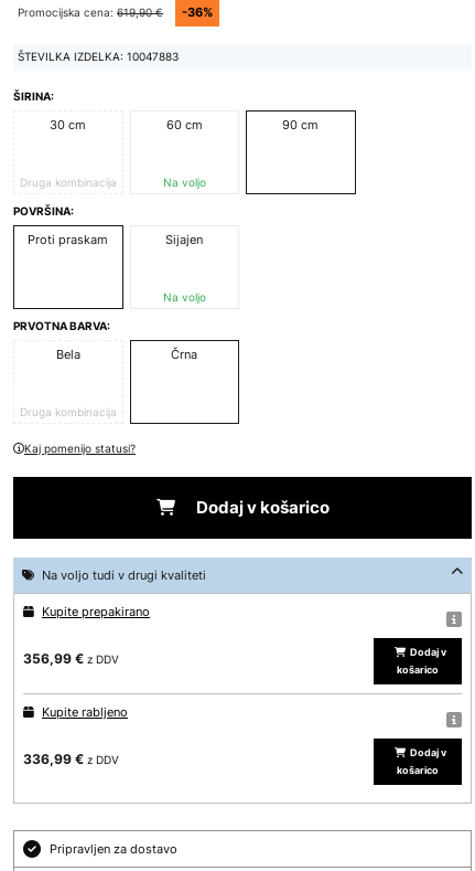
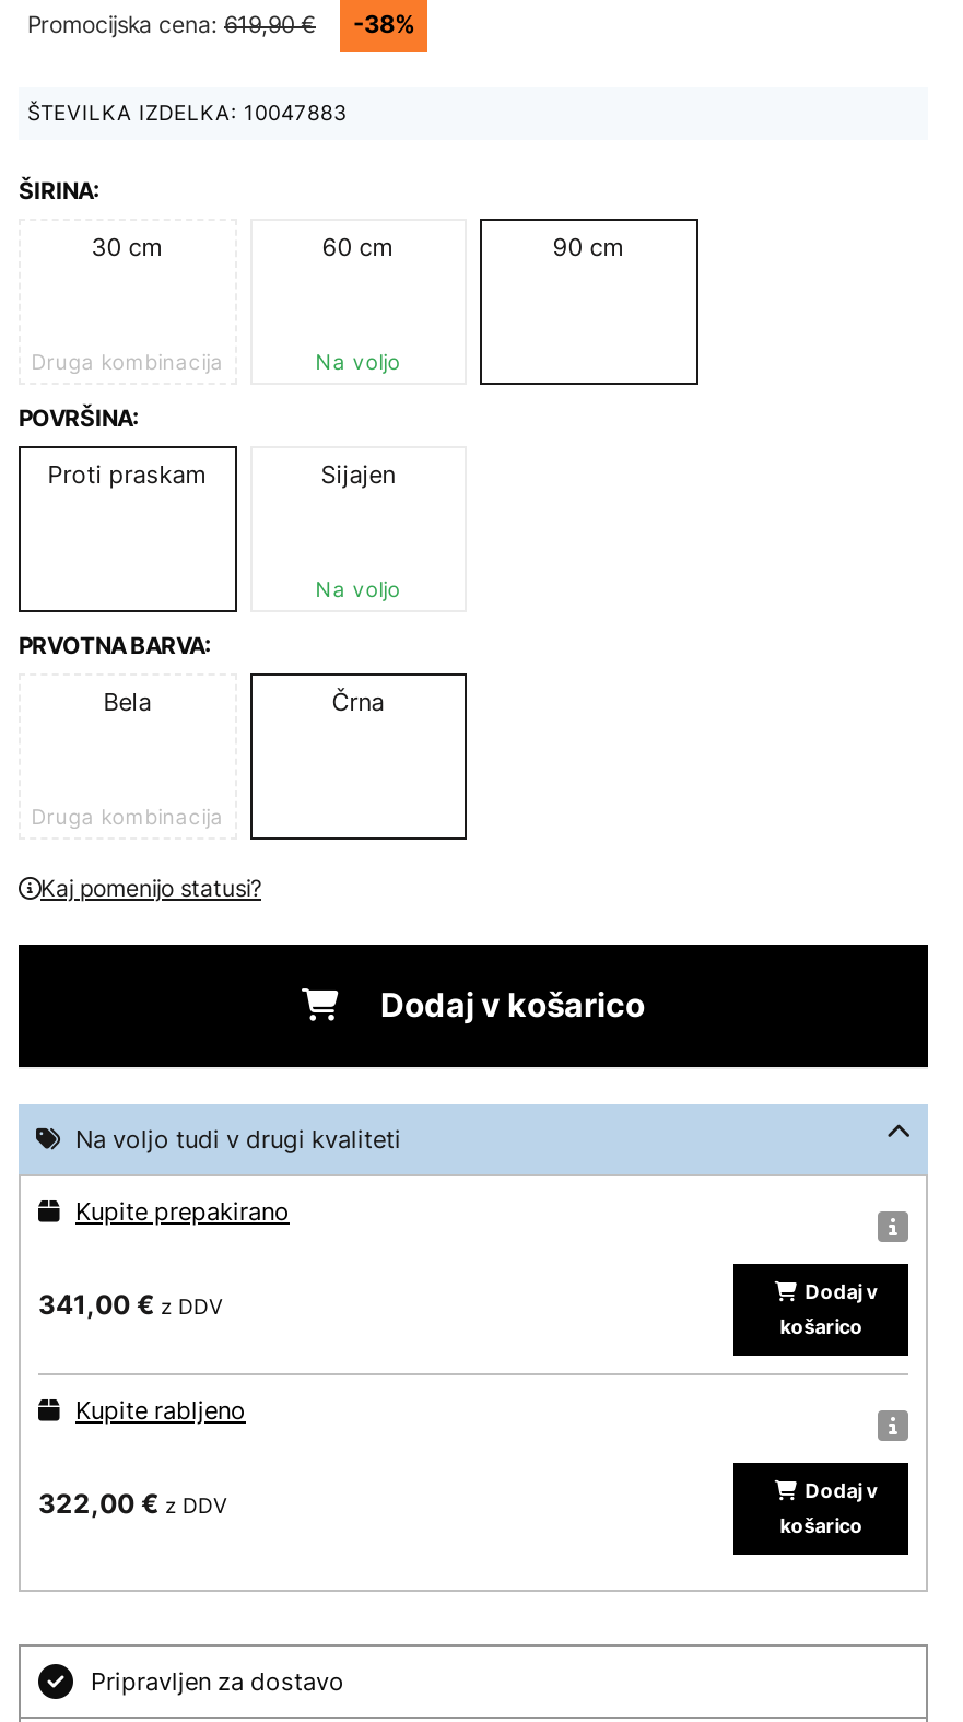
- -36%
+ -38%

- 356,99 €z DDV
+ 341,00 €z DDV

- 336,99 €z DDV
+ 322,00 €z DDV
